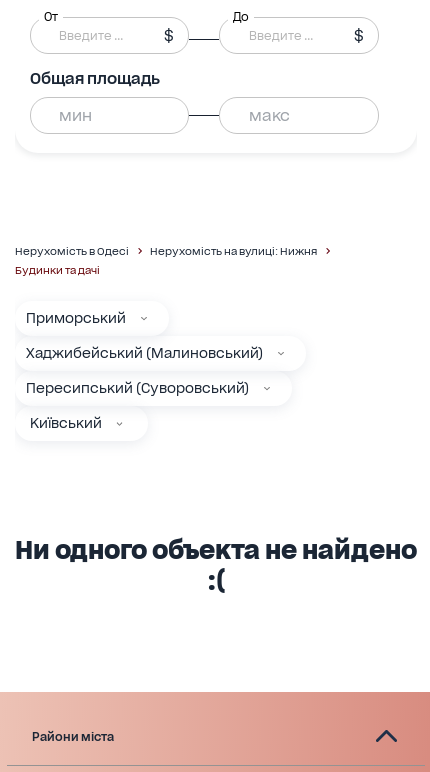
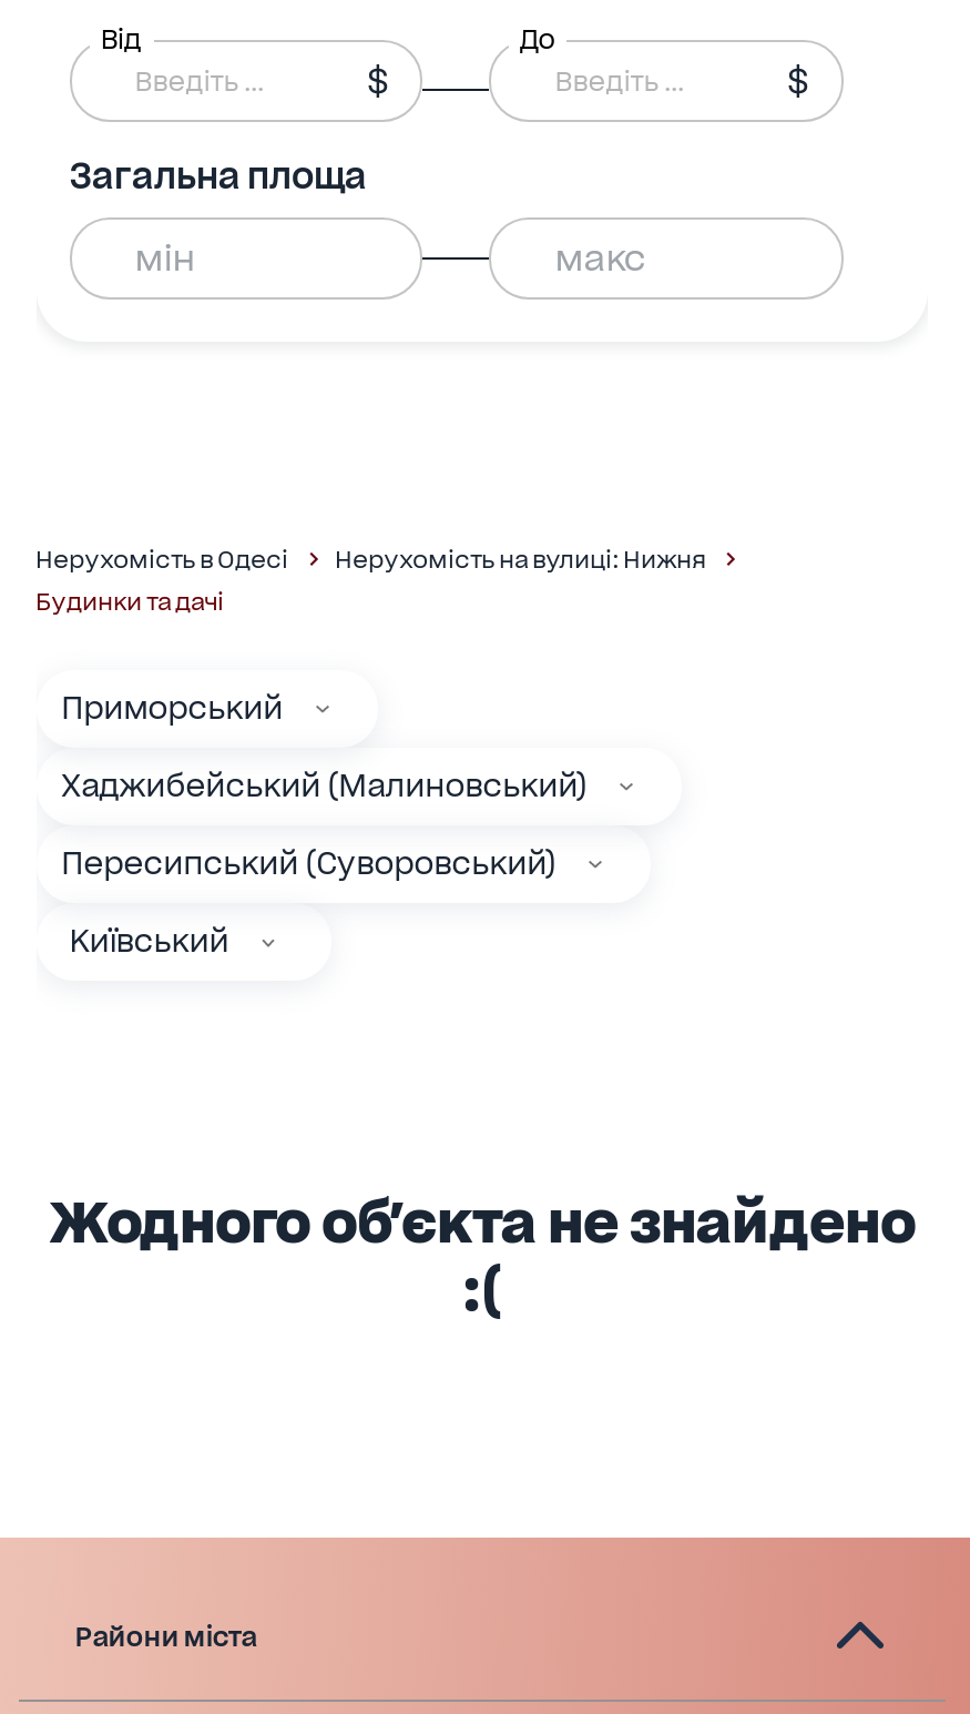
- От
+ Від

- Общая площадь
+ Загальна площа

- Ни одного объекта не найдено
+ Жодного об'єкта не знайдено
